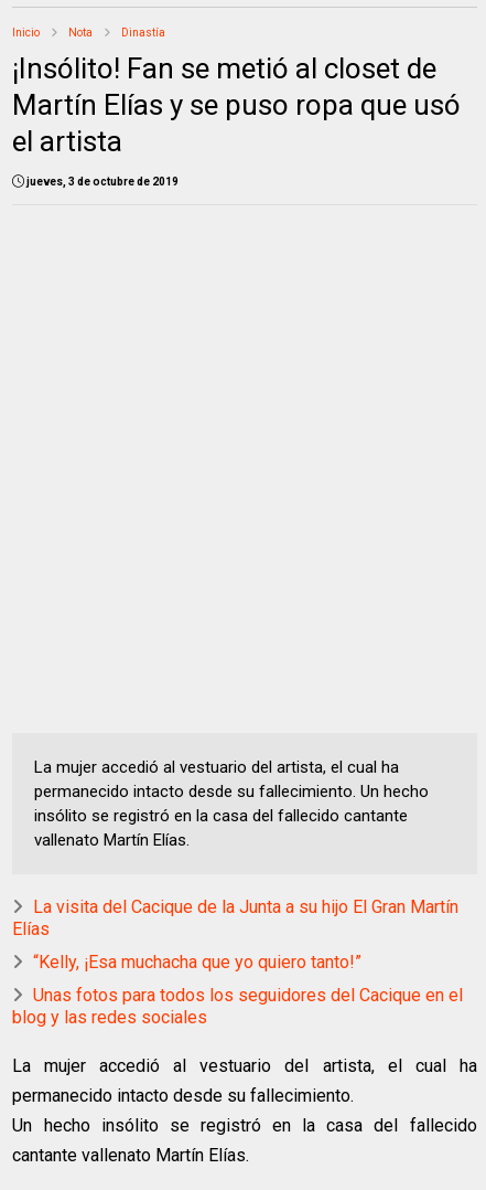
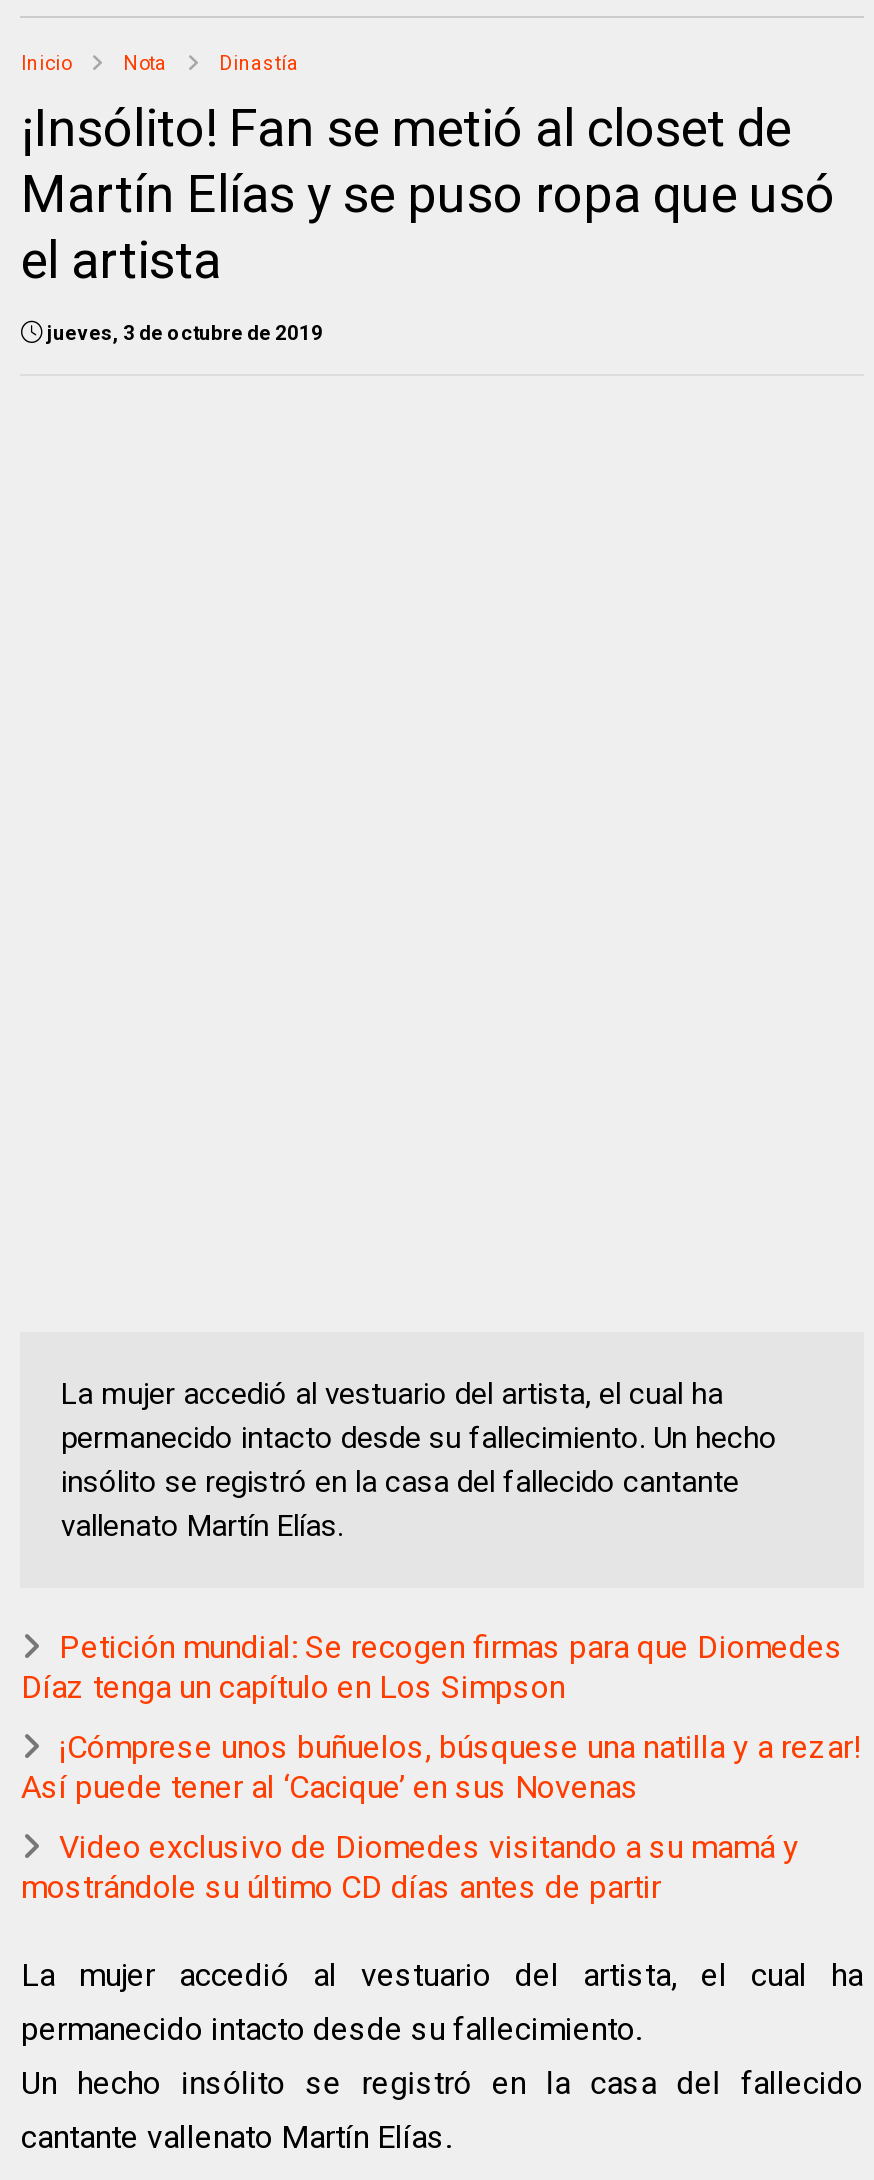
- La visita del Cacique de la Junta a su hijo El Gran Martín
- Elías
+ Petición mundial: Se recogen firmas para que Diomedes
+ Díaz tenga un capítulo en Los Simpson

- “Kelly, ¡Esa muchacha que yo quiero tanto!”
+ ¡Cómprese unos buñuelos, búsquese una natilla y a rezar!
+ Así puede tener al ‘Cacique’ en sus Novenas

- Unas fotos para todos los seguidores del Cacique en el
- blog y las redes sociales
+ Video exclusivo de Diomedes visitando a su mamá y
+ mostrándole su último CD días antes de partir
